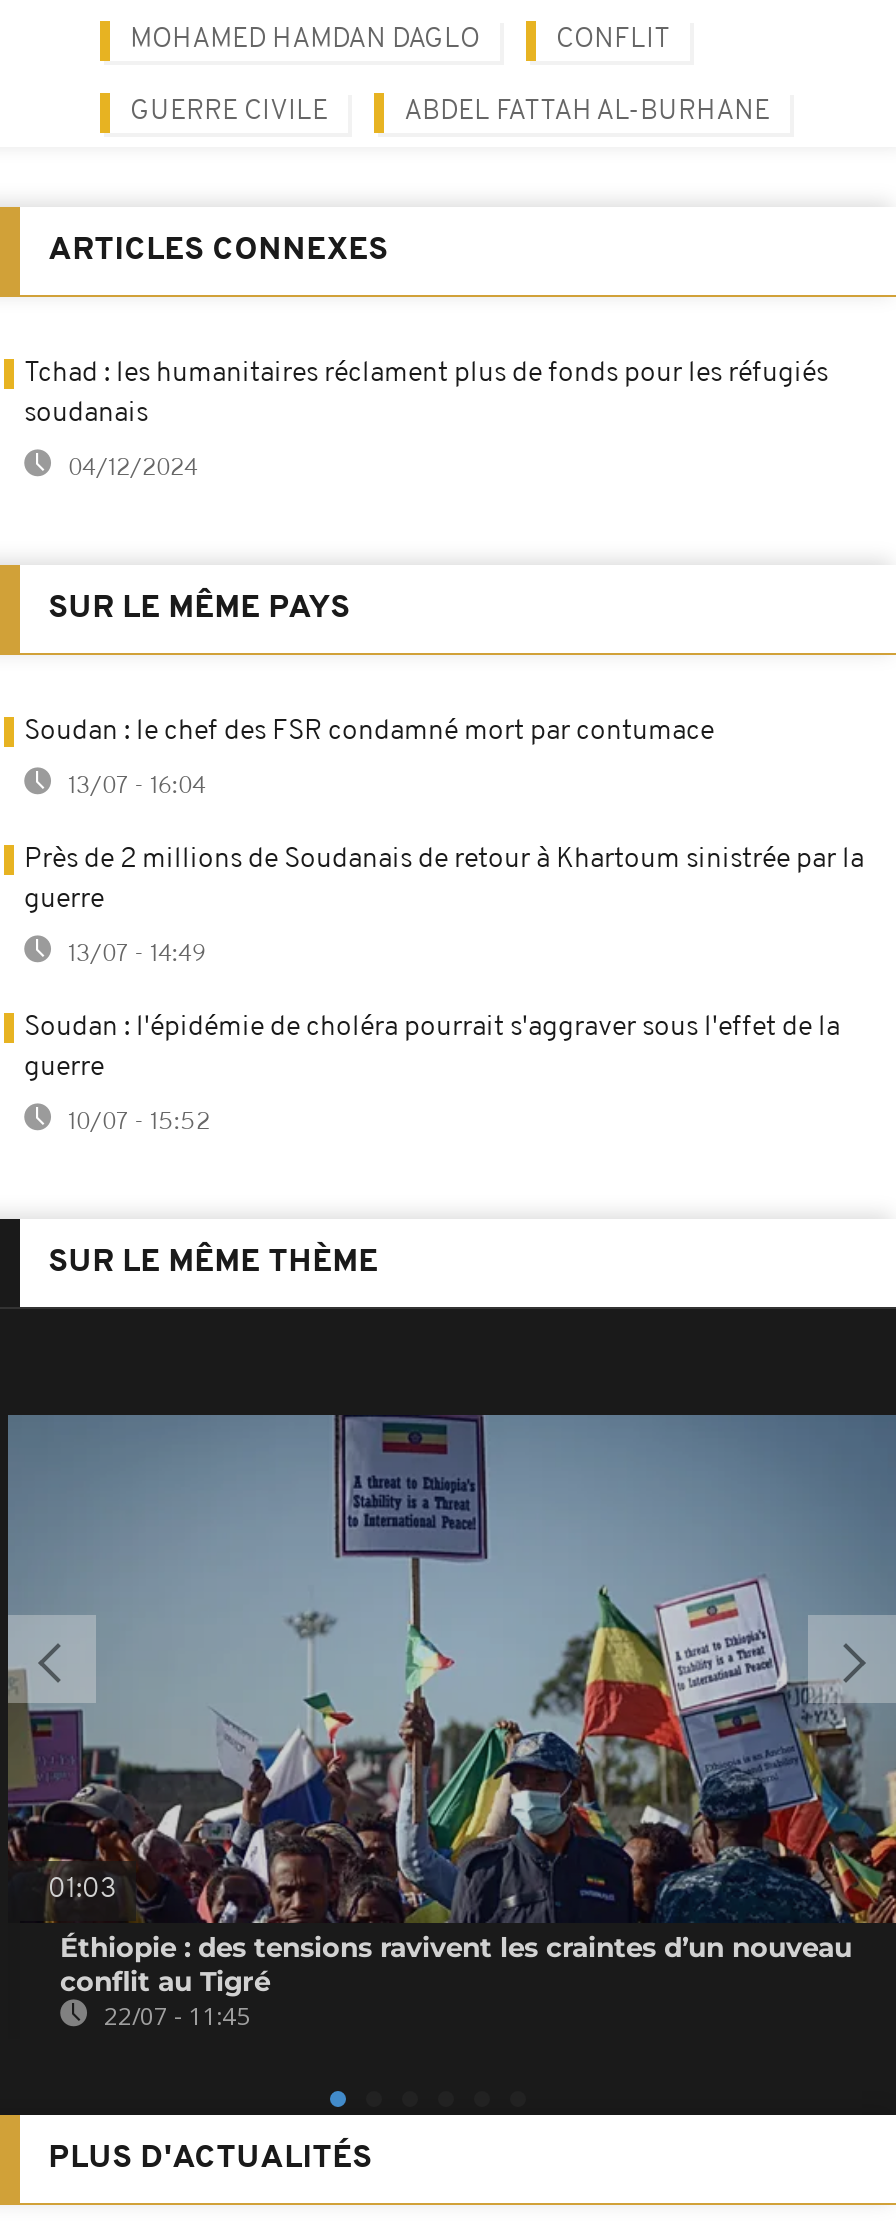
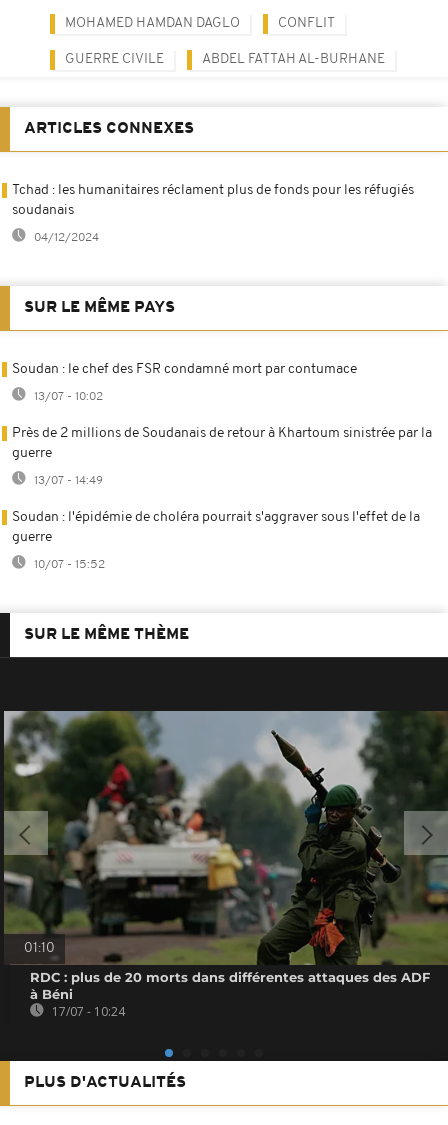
- 13/07 - 16:04
+ 13/07 - 10:02

- [image]
- 01:03
+ [image]
+ 01:10

- Éthiopie : des tensions ravivent les craintes d’un nouveau
- conflit au Tigré
- 22/07 - 11:45
+ RDC : plus de 20 morts dans différentes attaques des ADF
+ à Béni
+ 17/07 - 10:24
